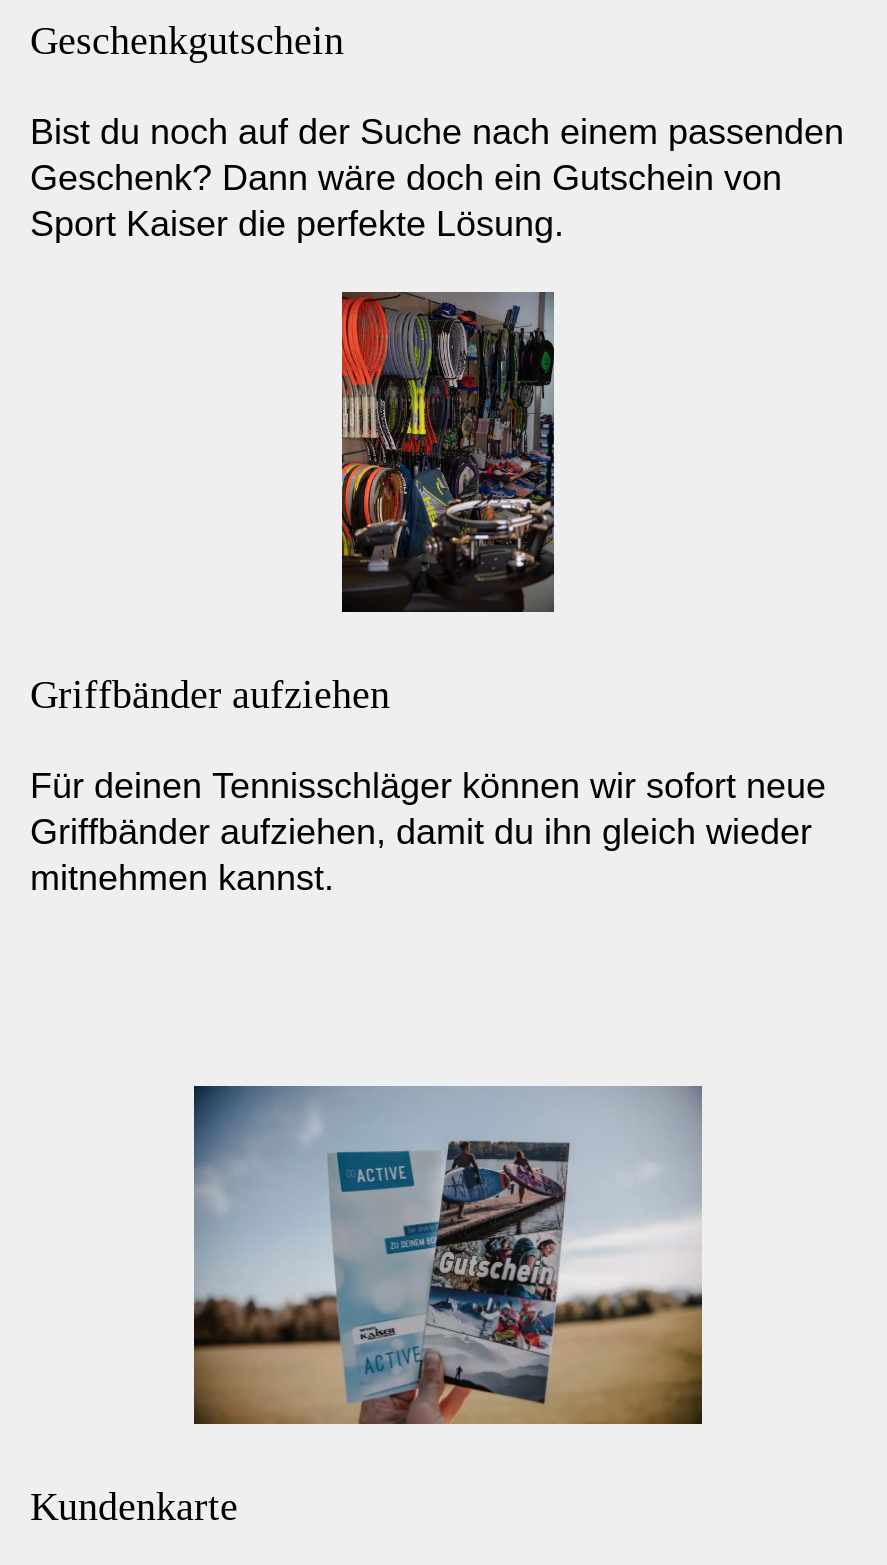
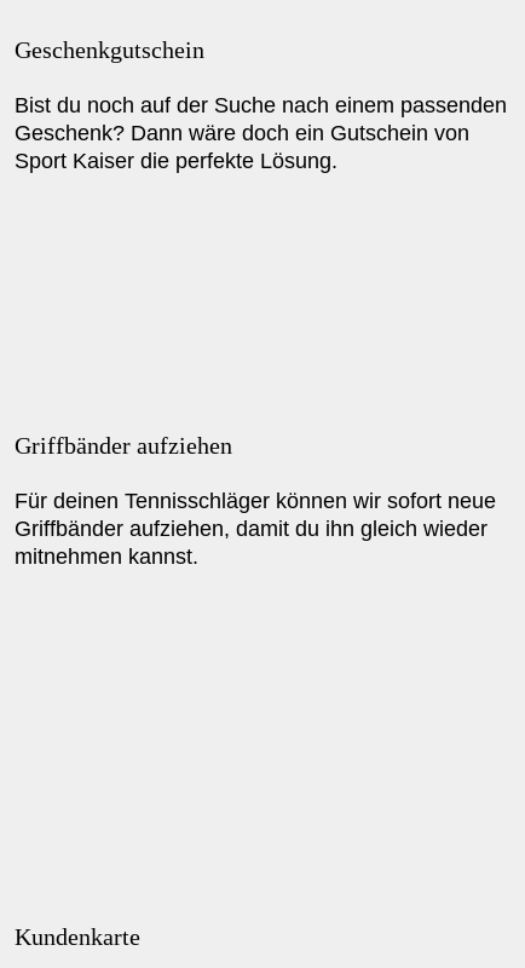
- [image]

- [image]
